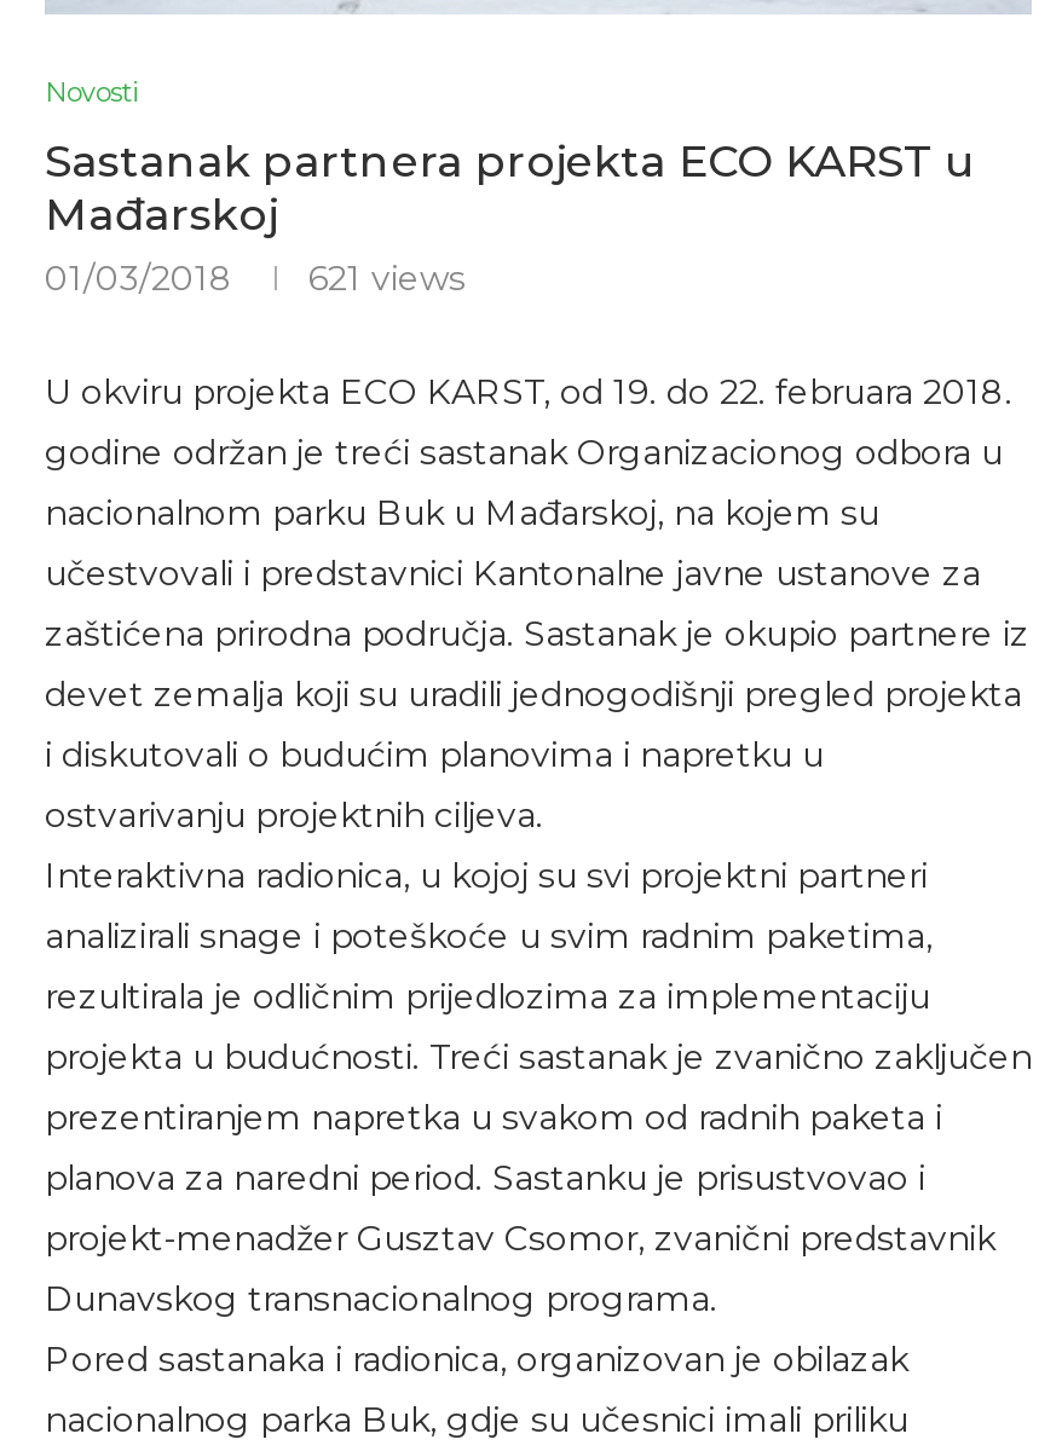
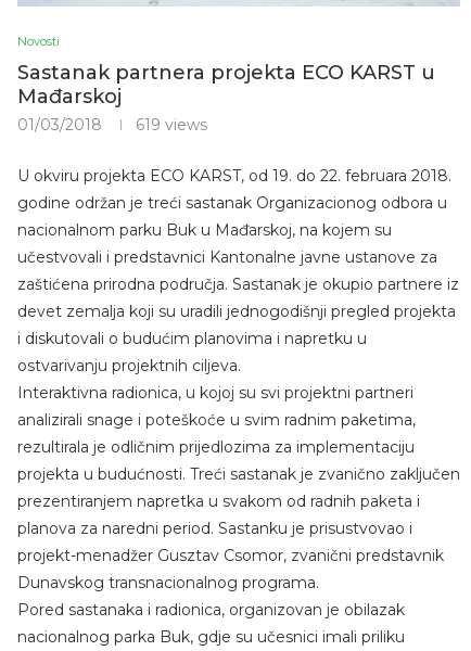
- 01/03/2018 621 views
+ 01/03/2018 619 views
